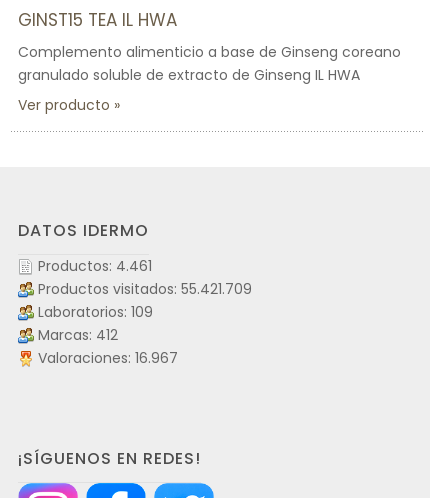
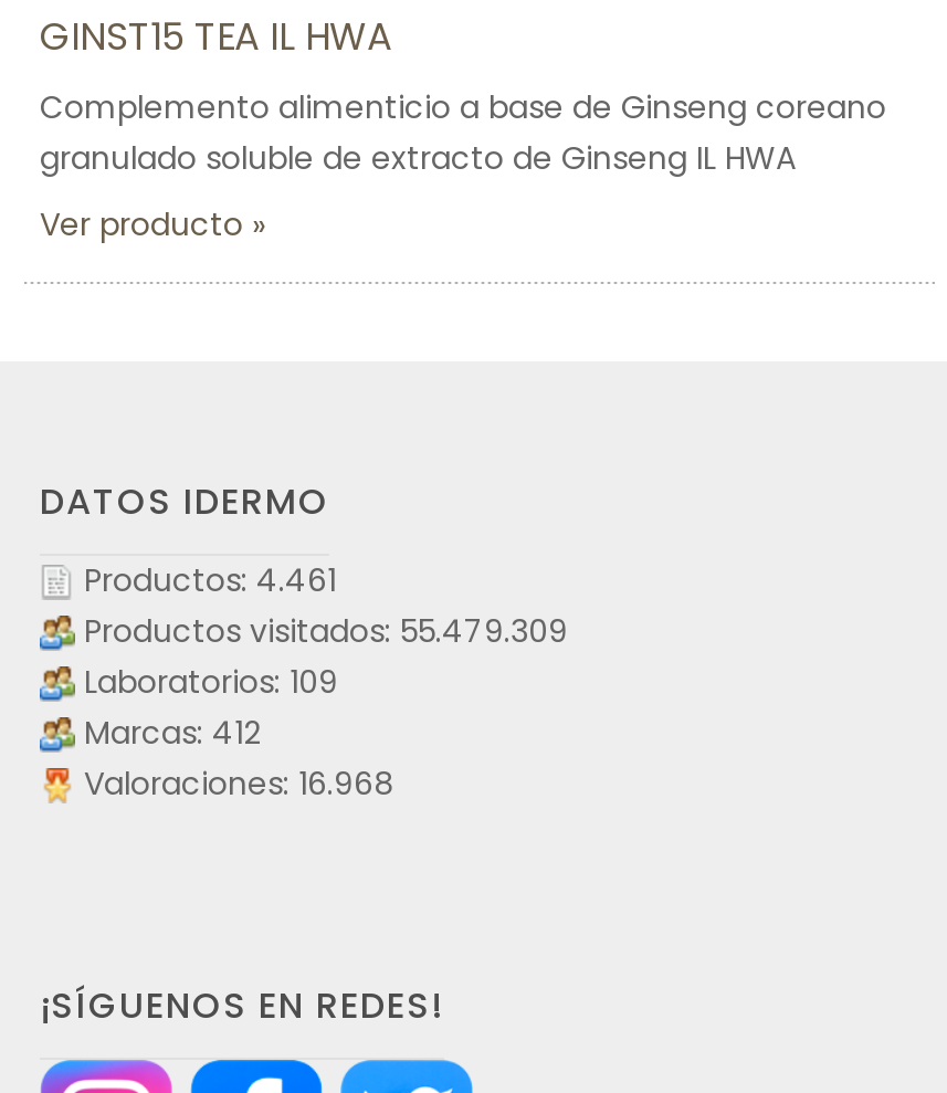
- Productos visitados: 55.421.709
+ Productos visitados: 55.479.309

- Valoraciones: 16.967
+ Valoraciones: 16.968
